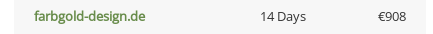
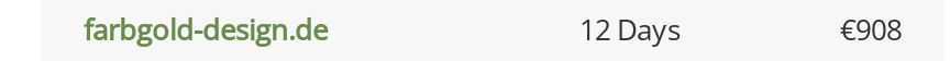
- 14 Days
+ 12 Days
